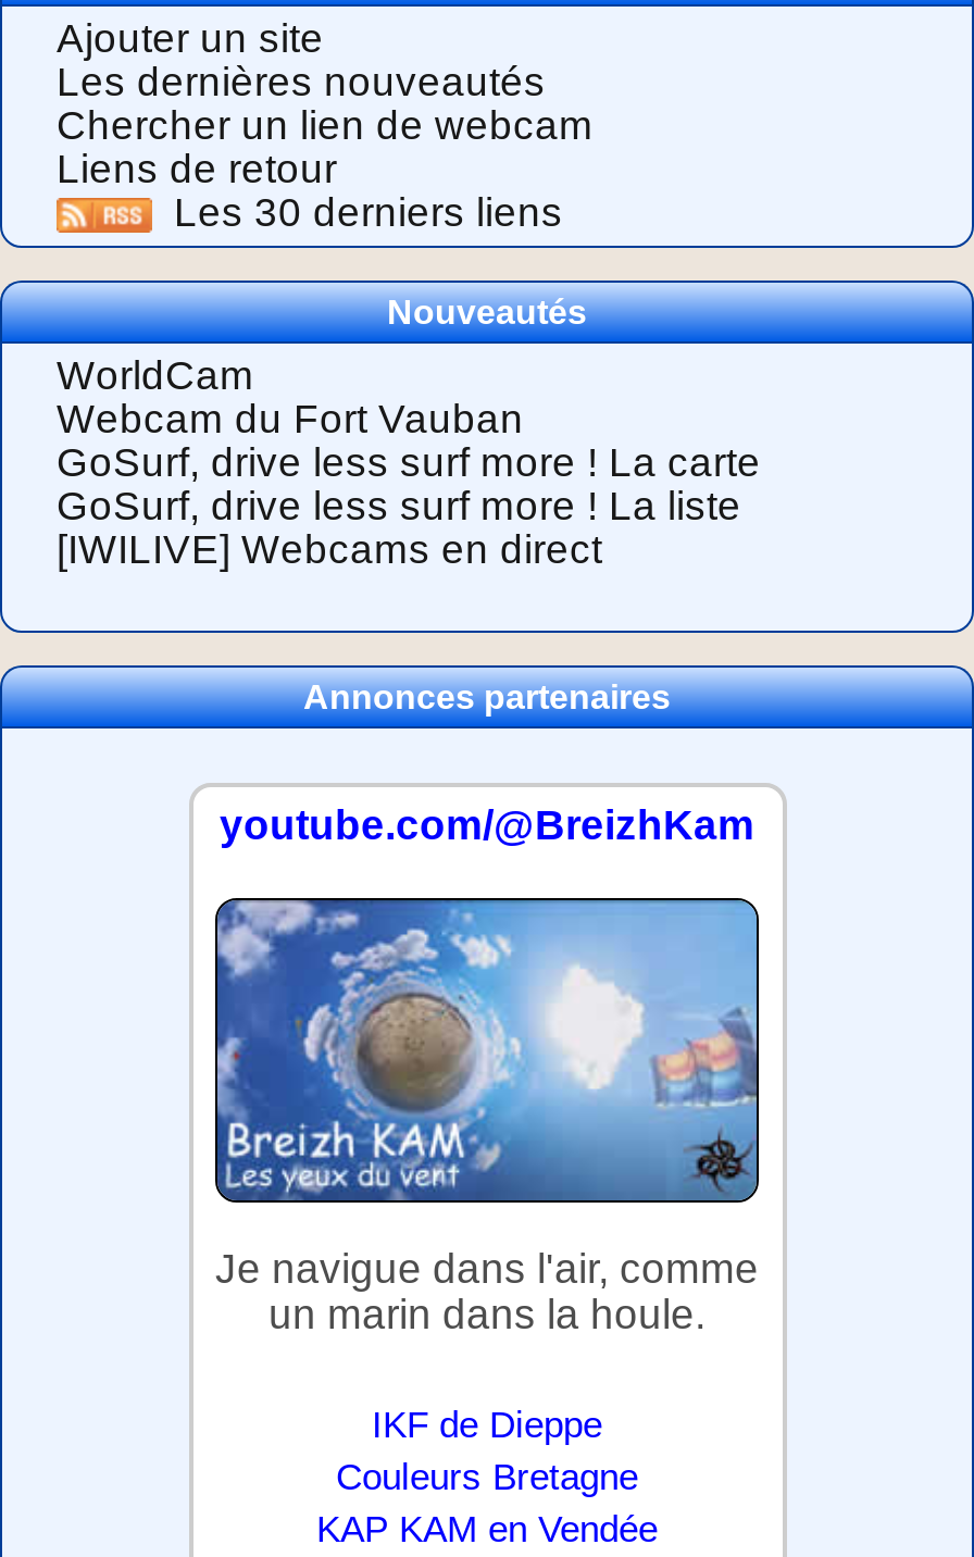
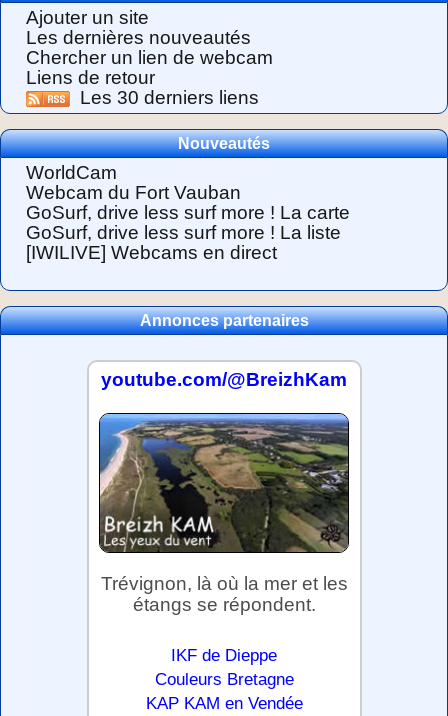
- [image]
- Je navigue dans l'air, comme
- un marin dans la houle.
+ [image]
+ Trévignon, là où la mer et les
+ étangs se répondent.
